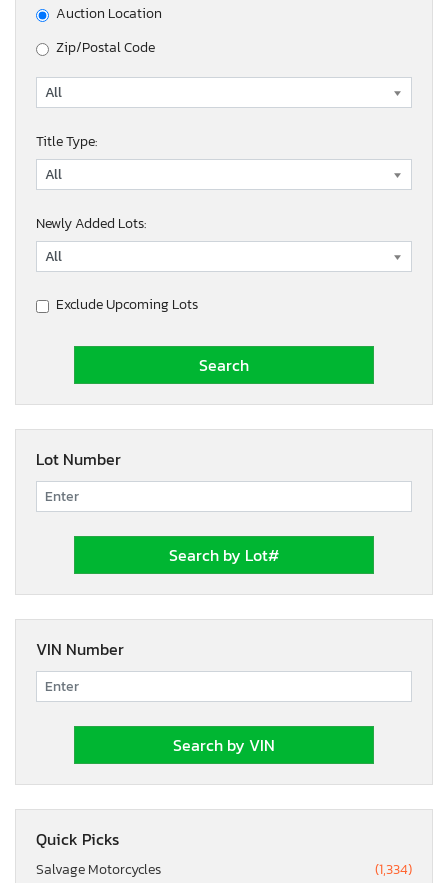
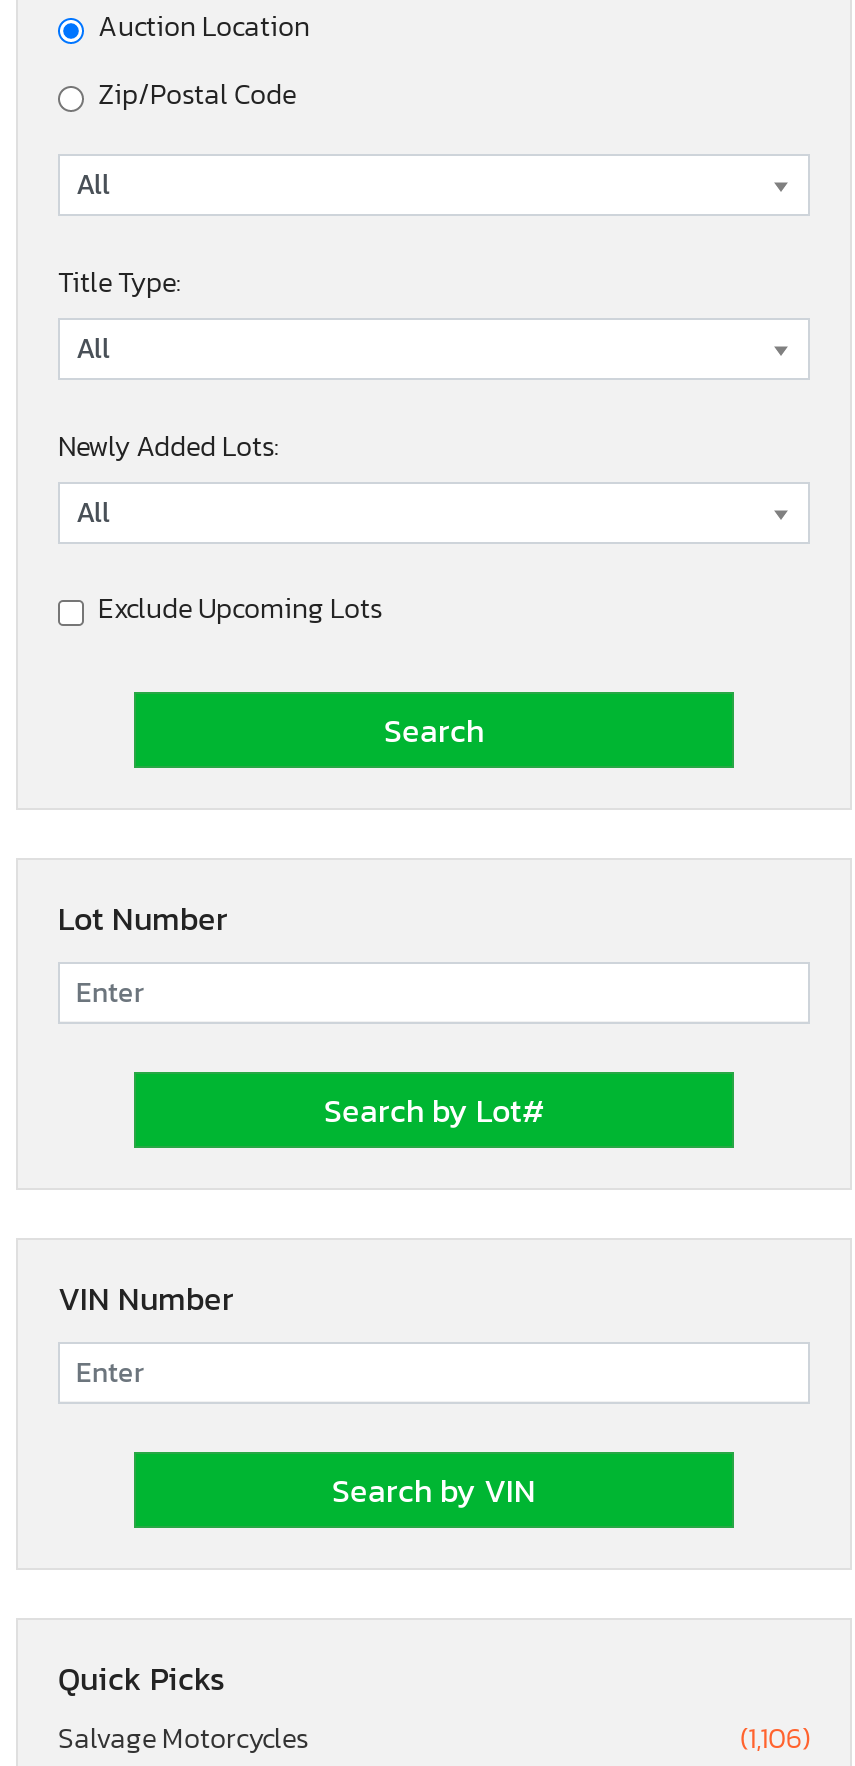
- (1,334)
+ (1,106)
